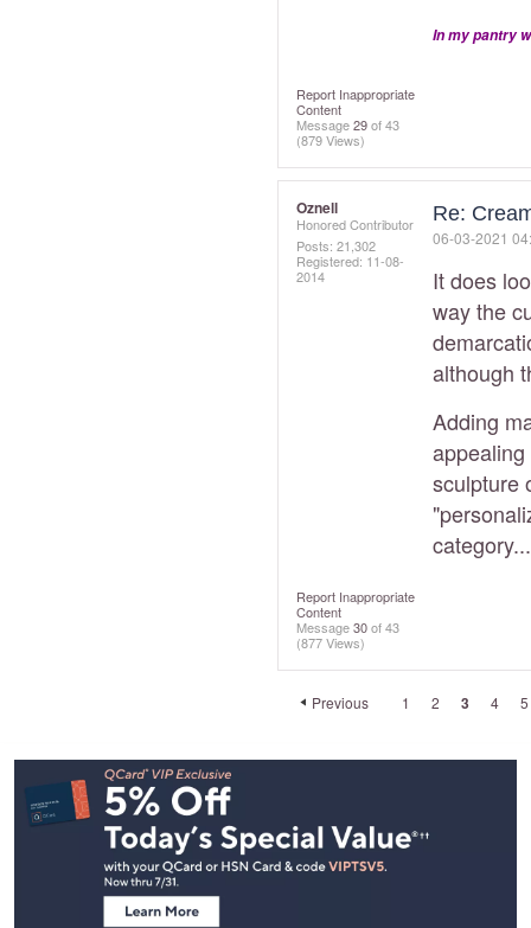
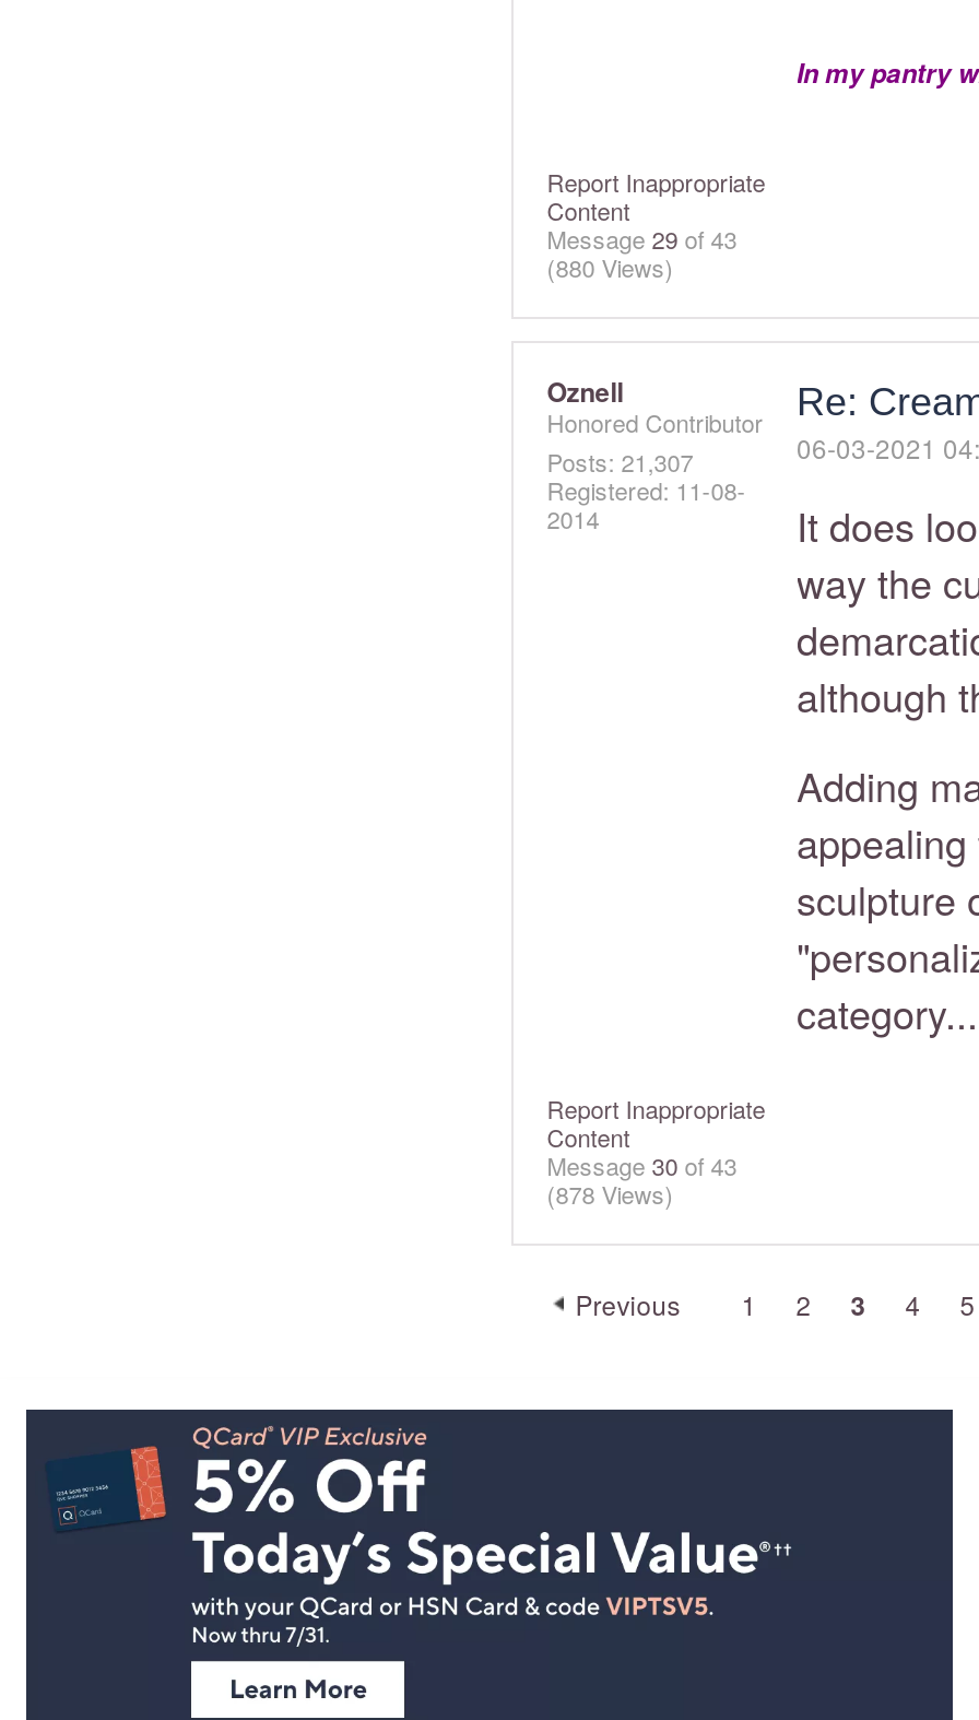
- (879 Views)
+ (880 Views)

- Posts: 21,302
+ Posts: 21,307

- (877 Views)
+ (878 Views)
